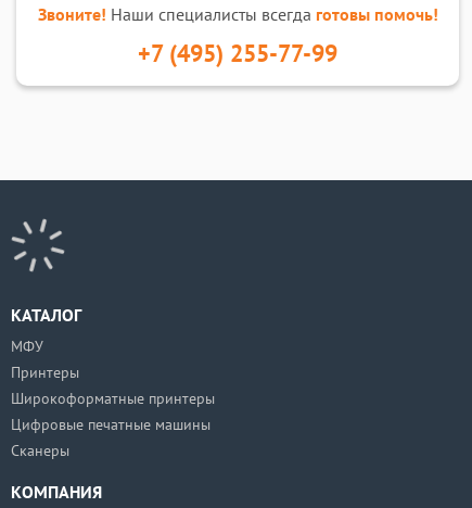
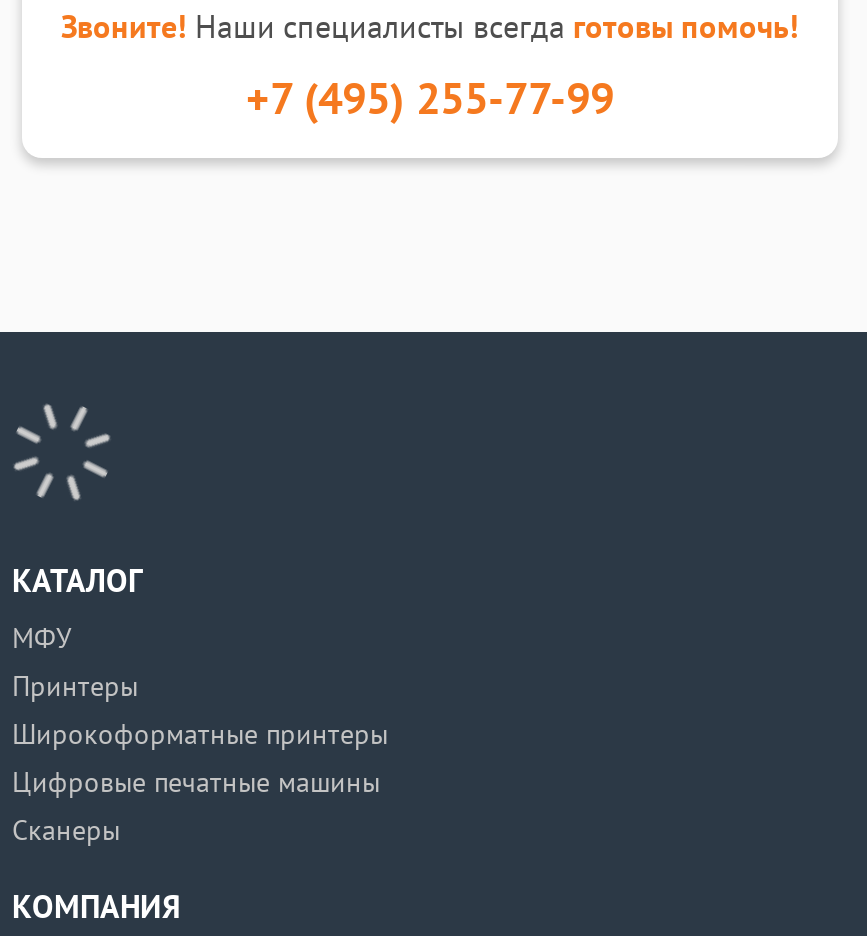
- [image]
+ [image]
